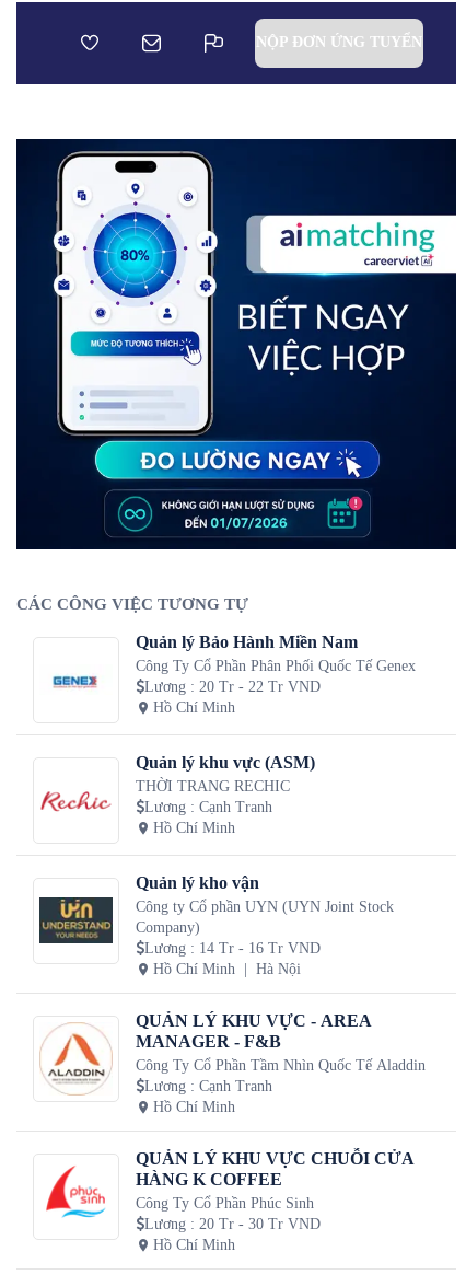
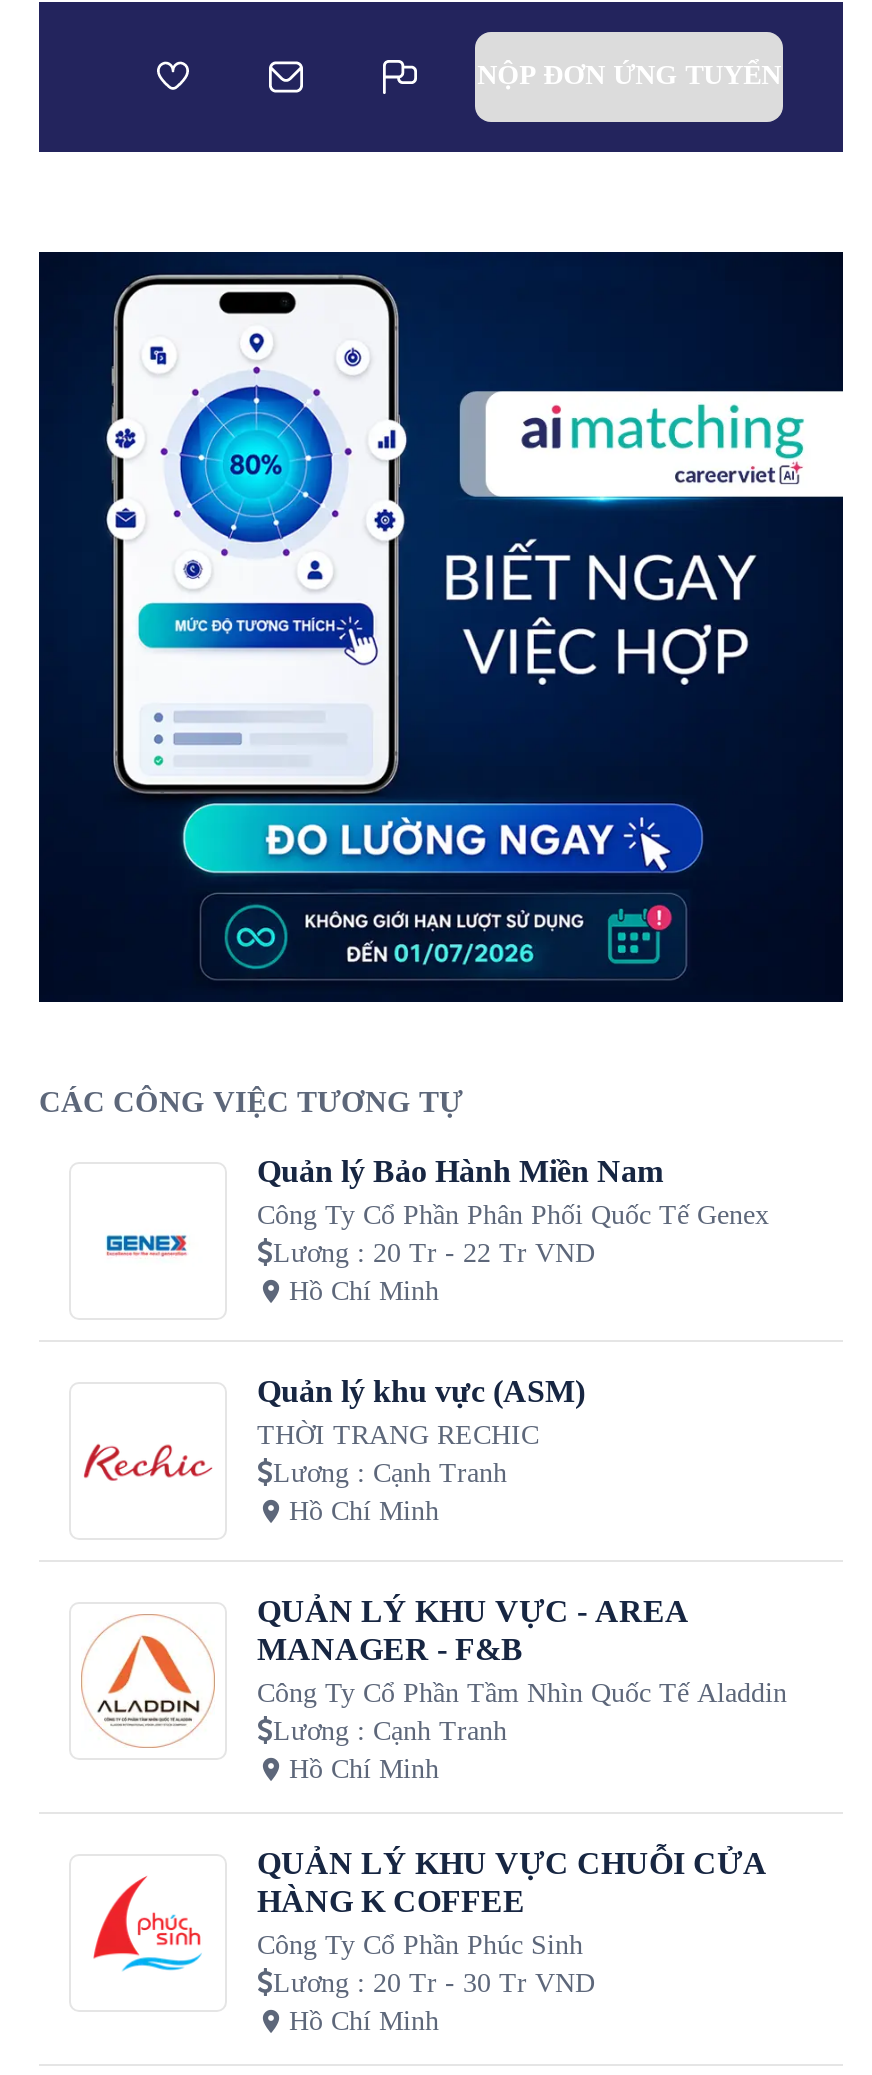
- [image]
- Quản lý kho vận
- Công ty Cổ phần UYN (UYN Joint Stock
- Company)
- Lương: 14 Tr - 16 Tr VND
- Hồ Chí Minh
- Hà Nội
